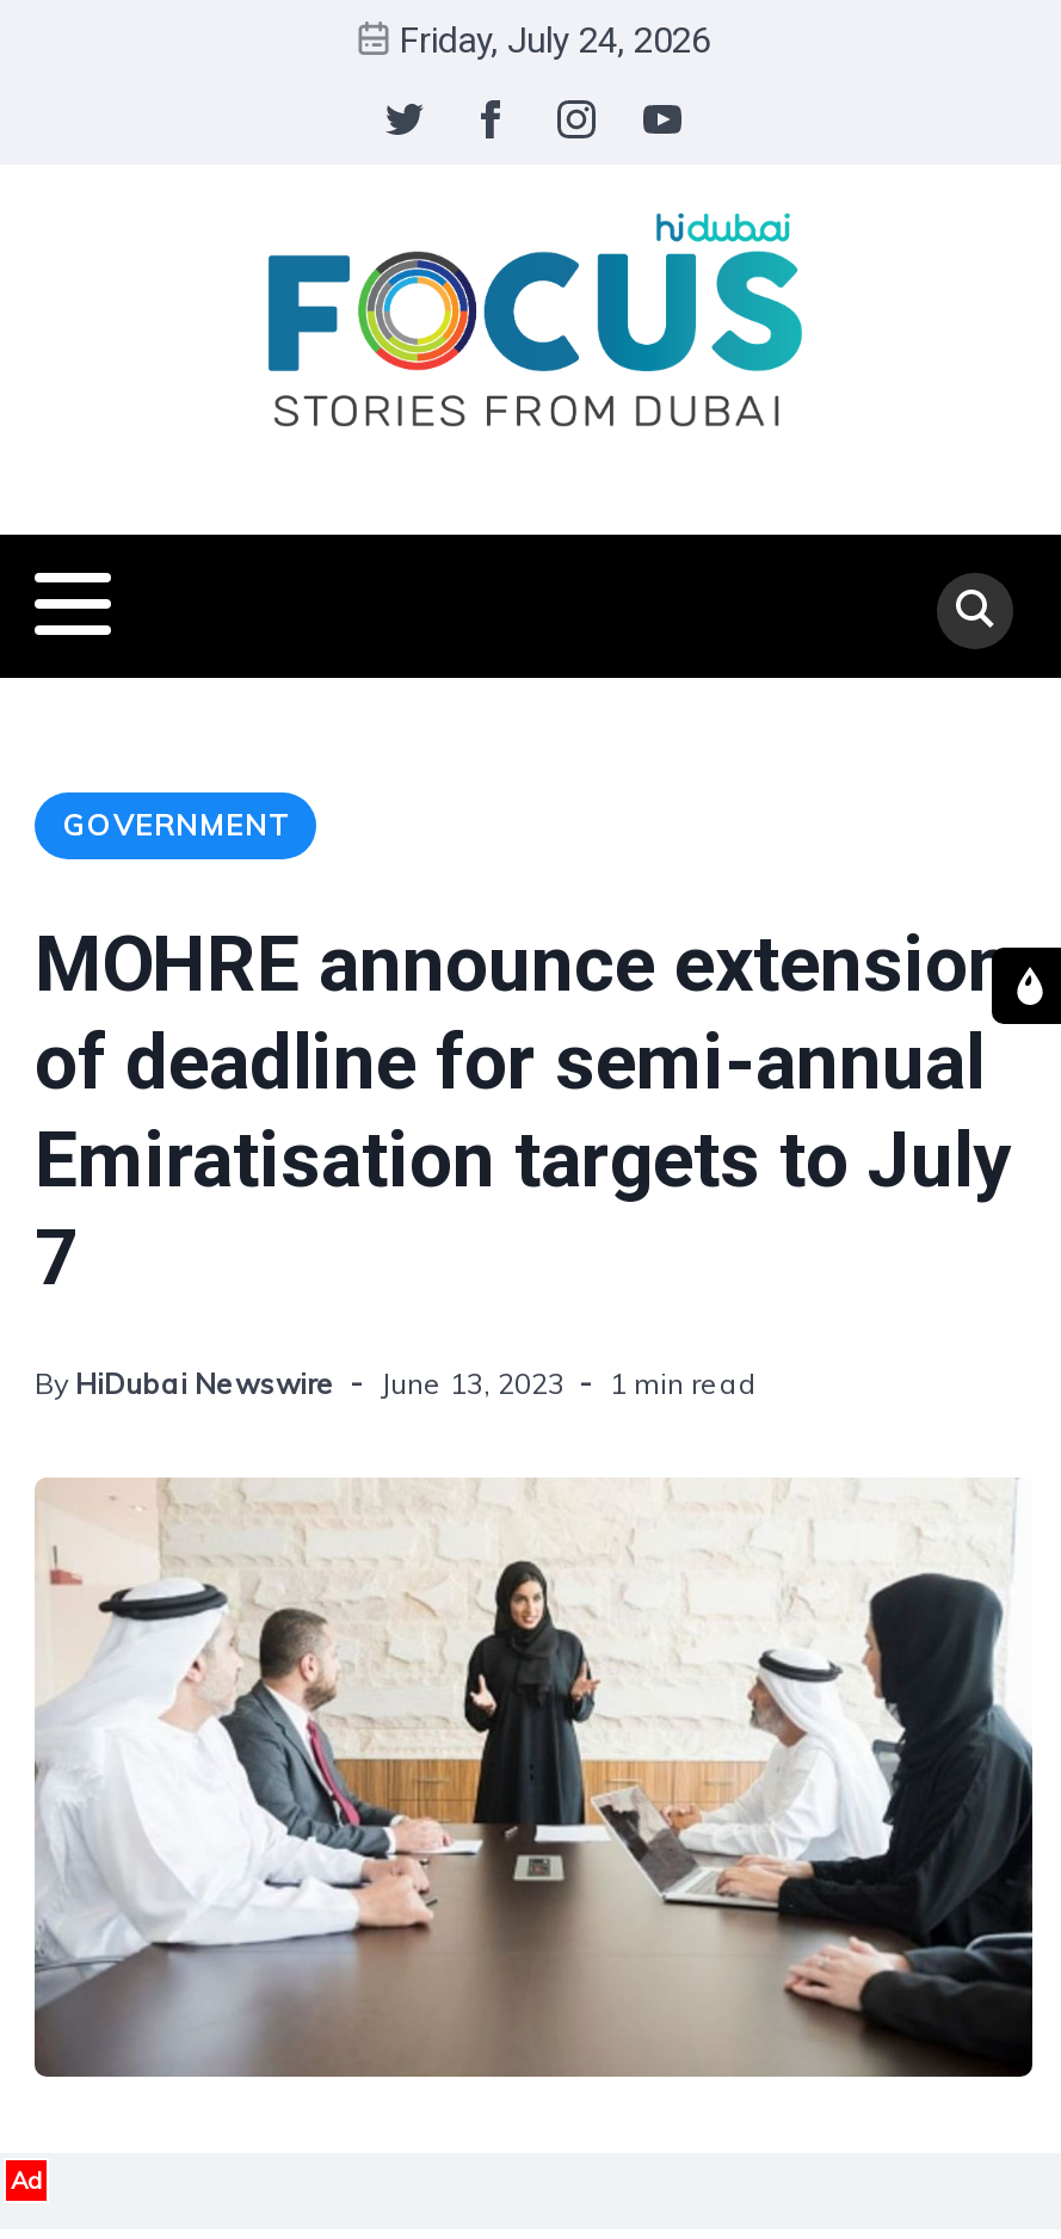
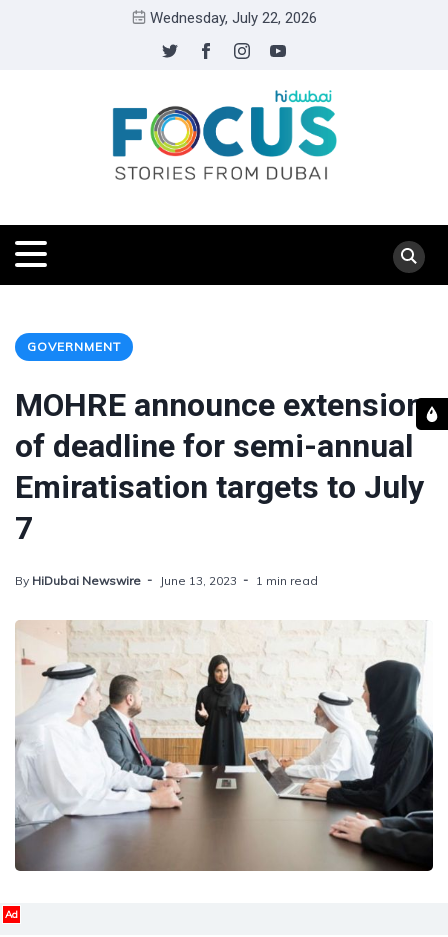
- Friday, July 24, 2026
+ Wednesday, July 22, 2026
